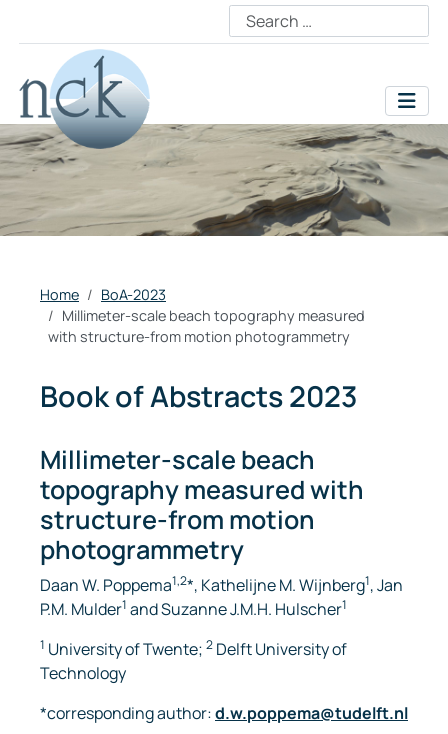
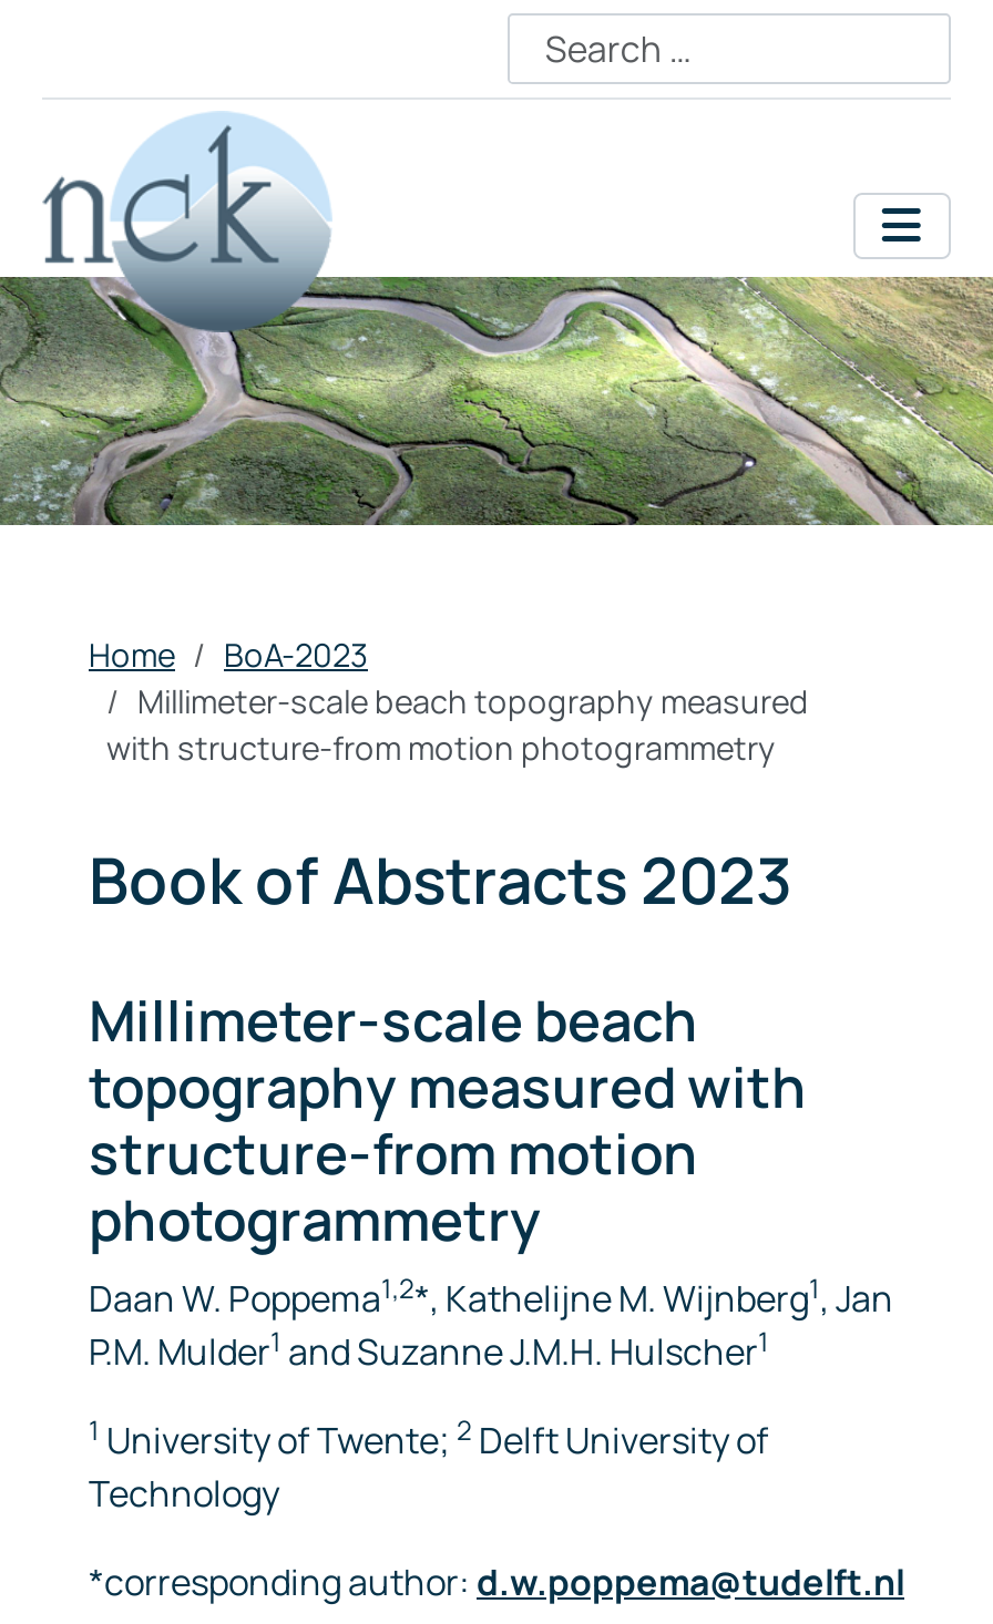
- [image]
+ [image]
